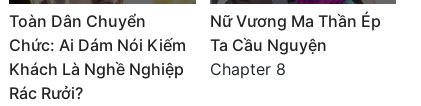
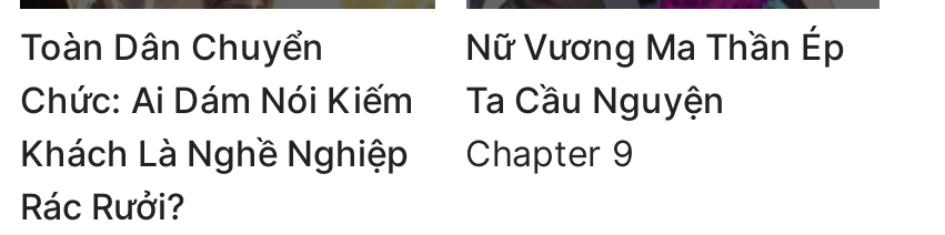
- Khách Là Nghề Nghiệp Chapter 8
+ Khách Là Nghề Nghiệp Chapter 9
